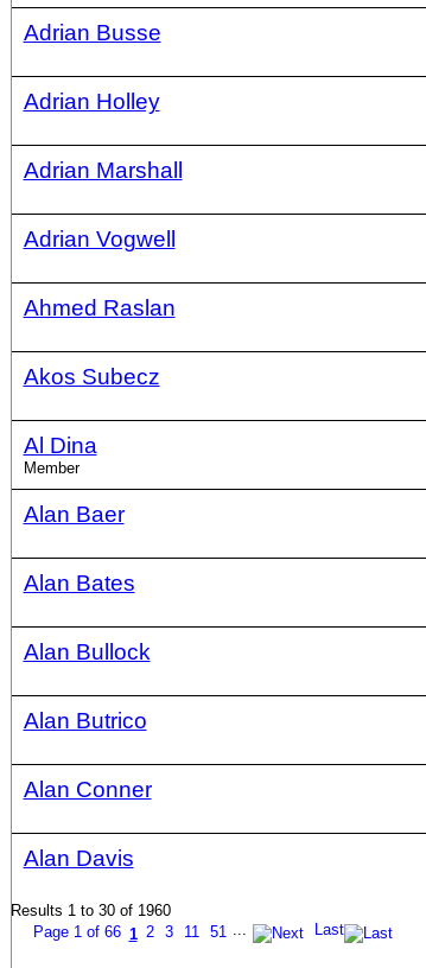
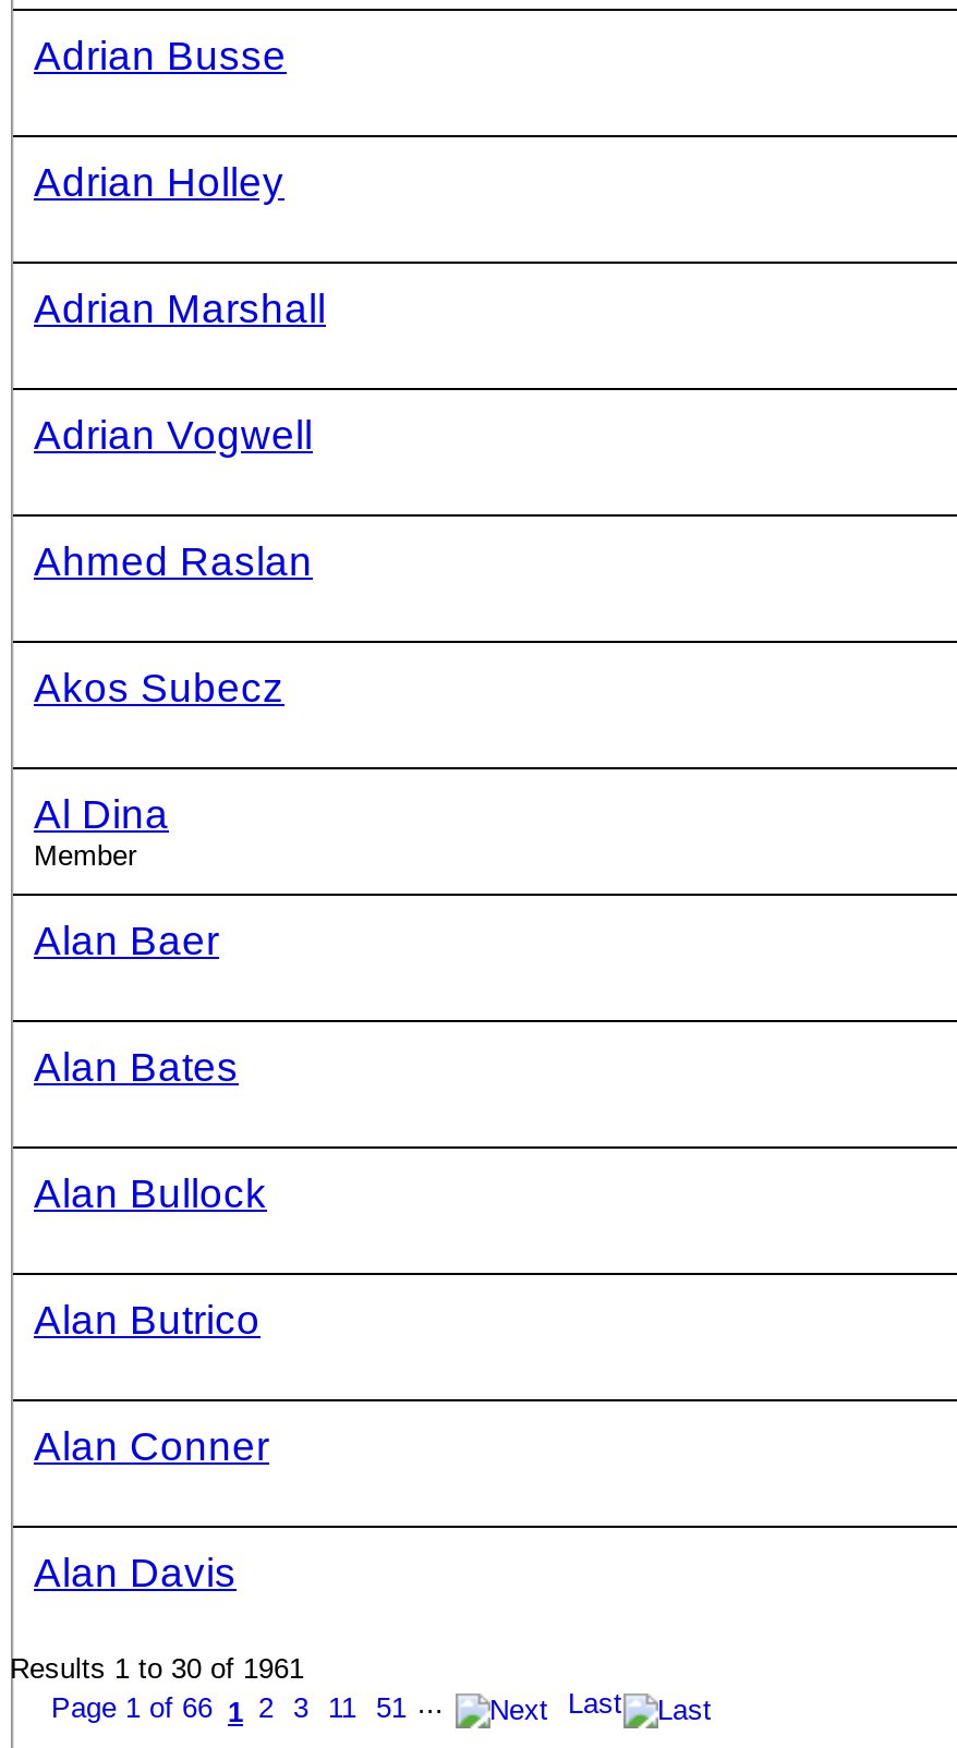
- Results 1 to 30 of 1960
+ Results 1 to 30 of 1961
